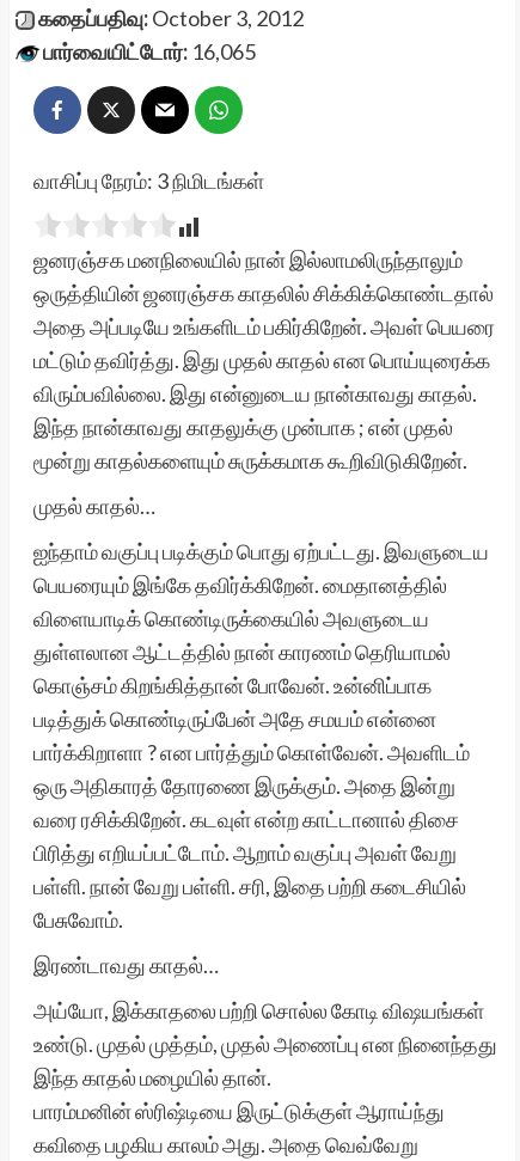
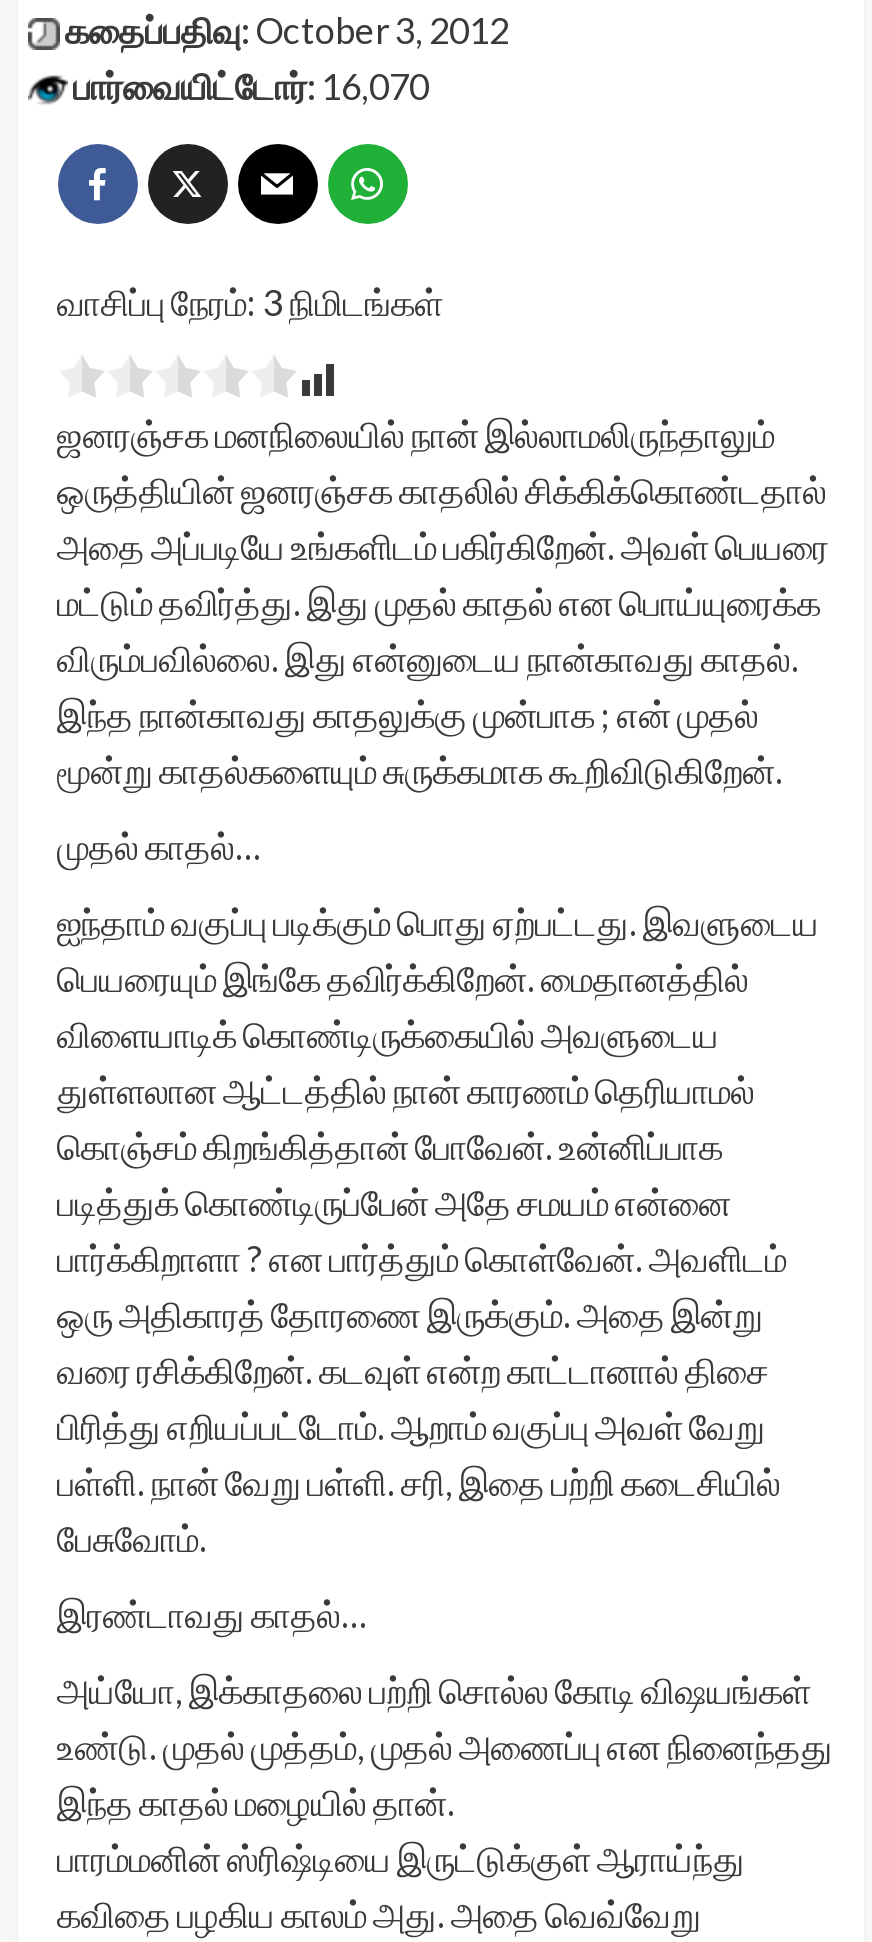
- பார்வையிட்டோர்: 16,065
+ பார்வையிட்டோர்: 16,070
